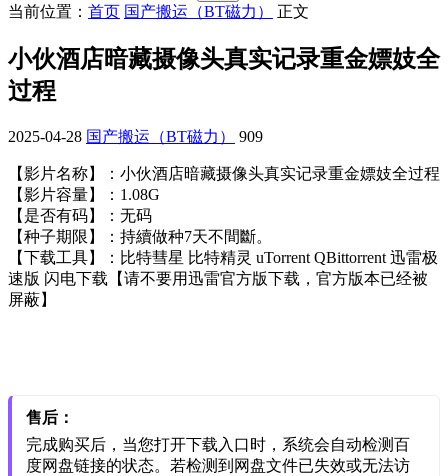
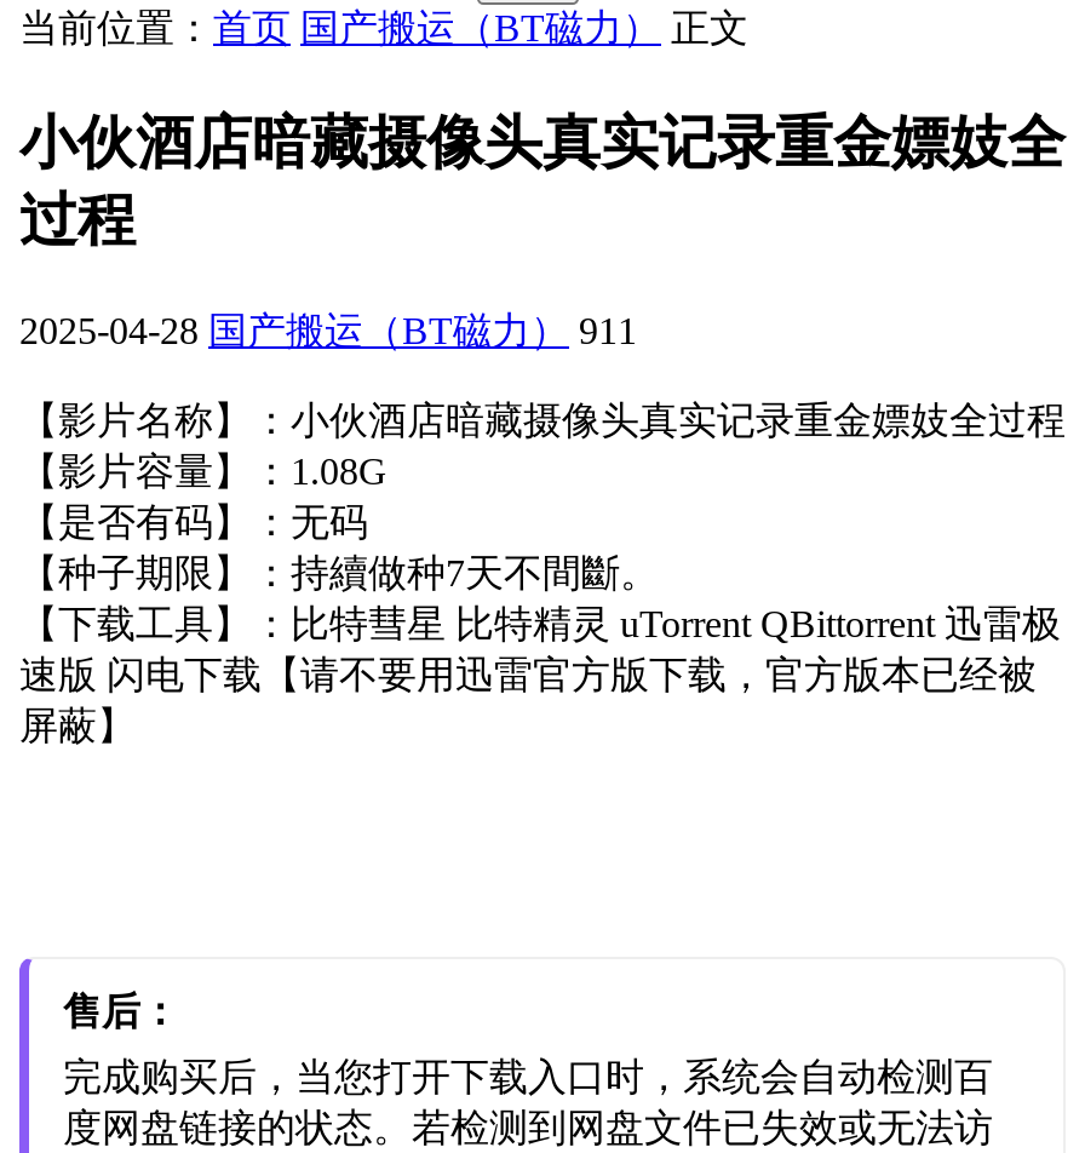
- 2025-04-28 国产搬运（BT磁力） 909
+ 2025-04-28 国产搬运（BT磁力） 911
